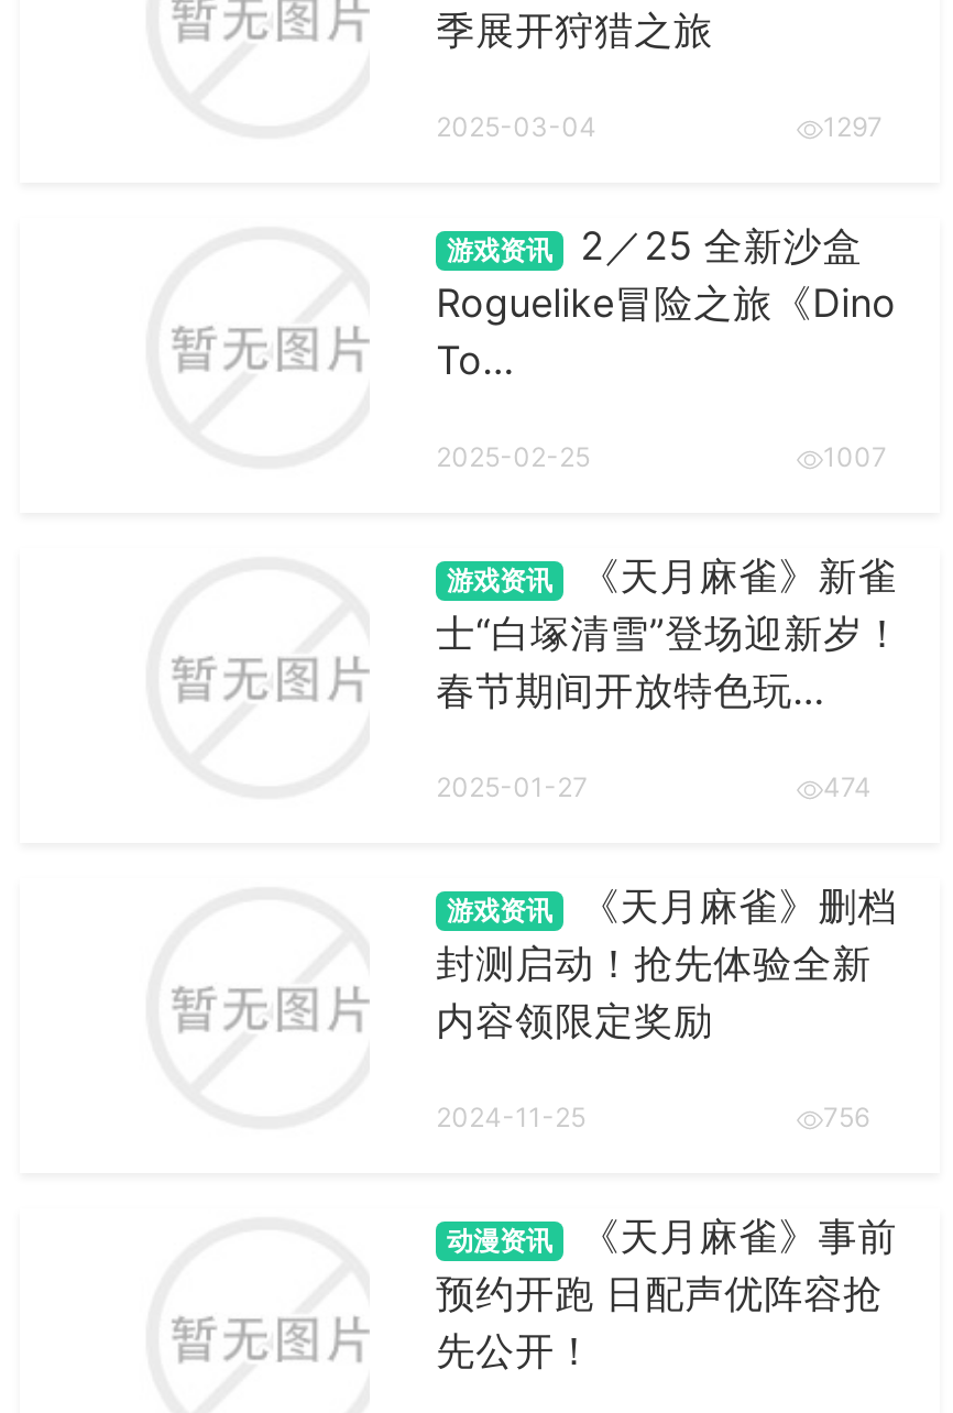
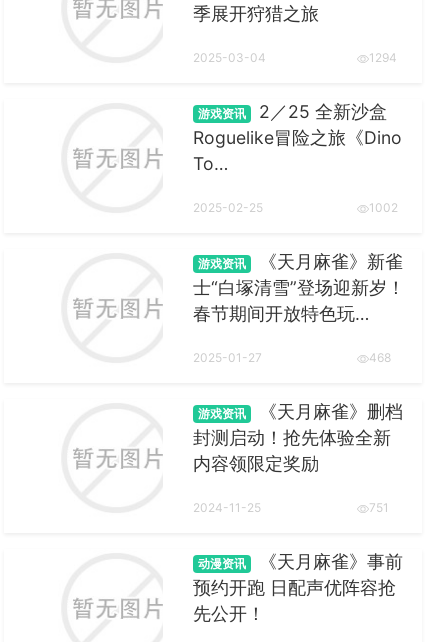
- 1297
+ 1294

- 1007
+ 1002

- 474
+ 468

- 756
+ 751
